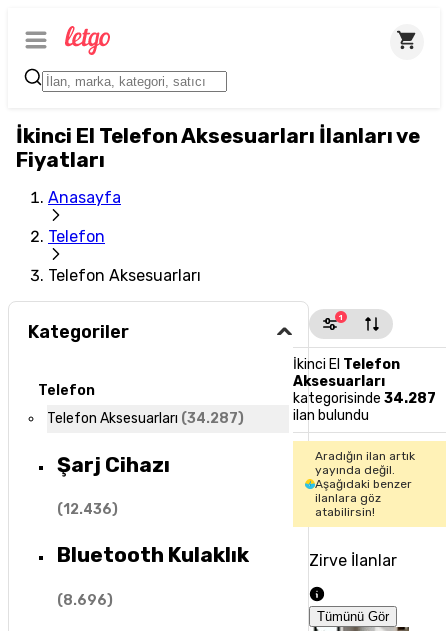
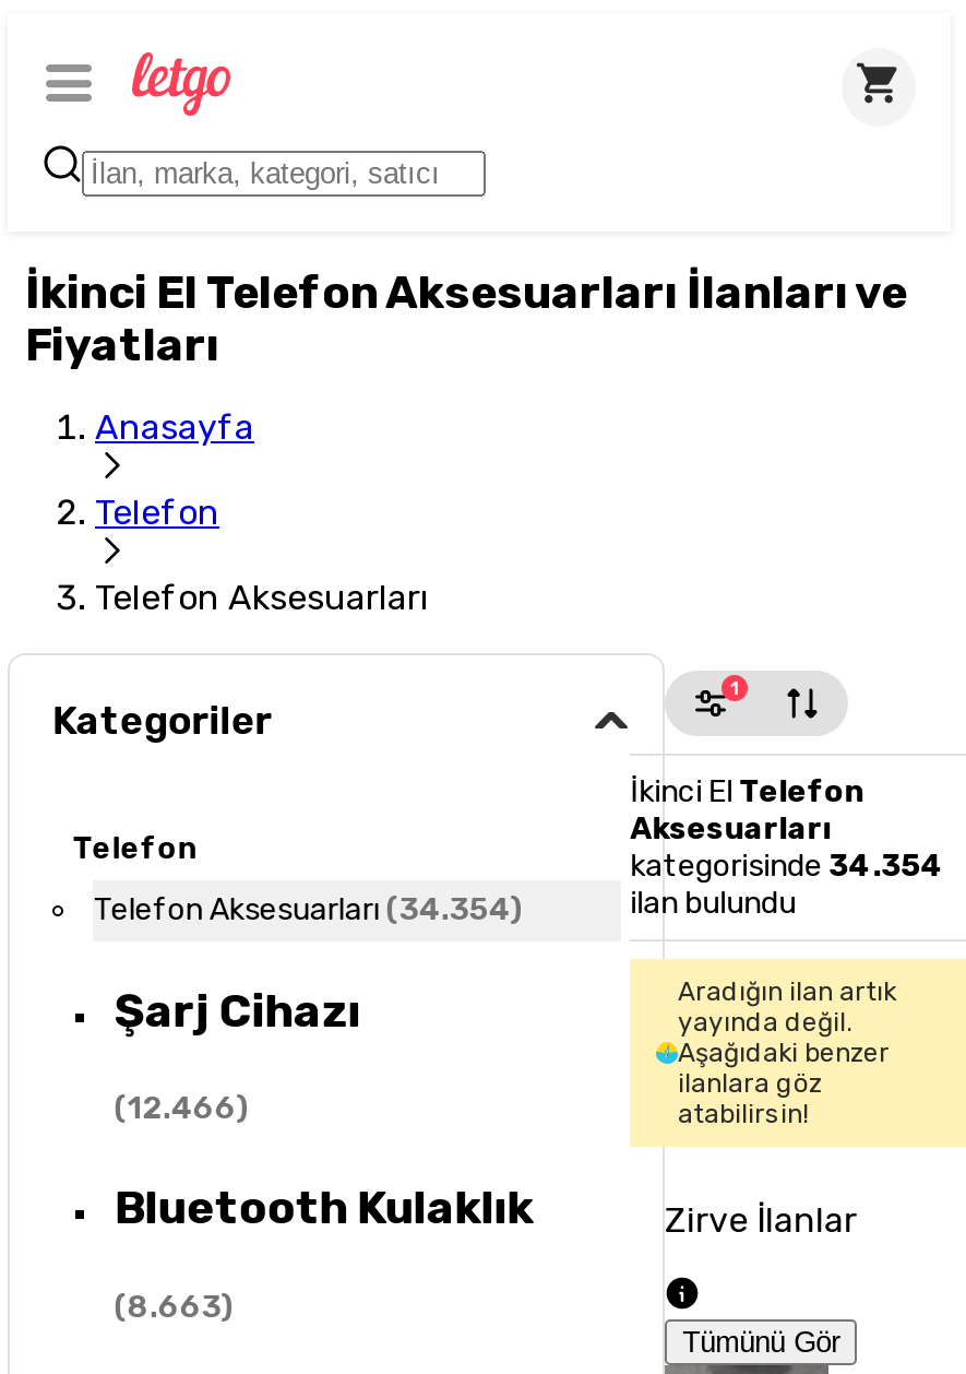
- kategorisinde 34.287
+ kategorisinde 34.354

- Telefon Aksesuarları (34.287)
+ Telefon Aksesuarları (34.354)

- (12.436)
+ (12.466)

- (8.696)
+ (8.663)
